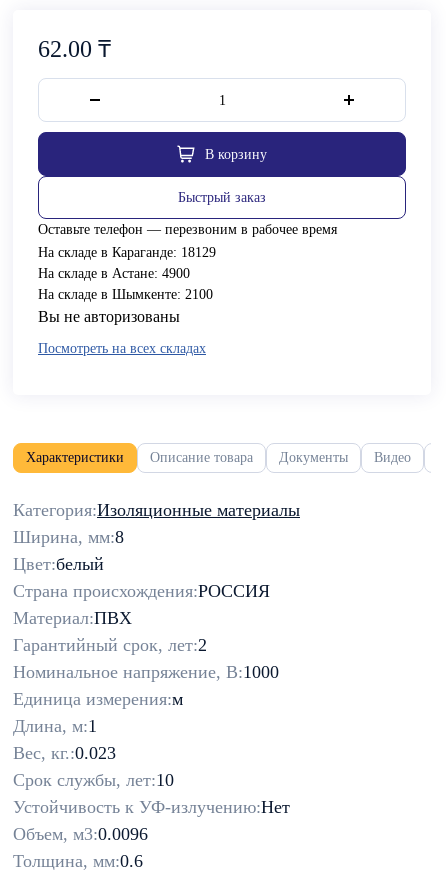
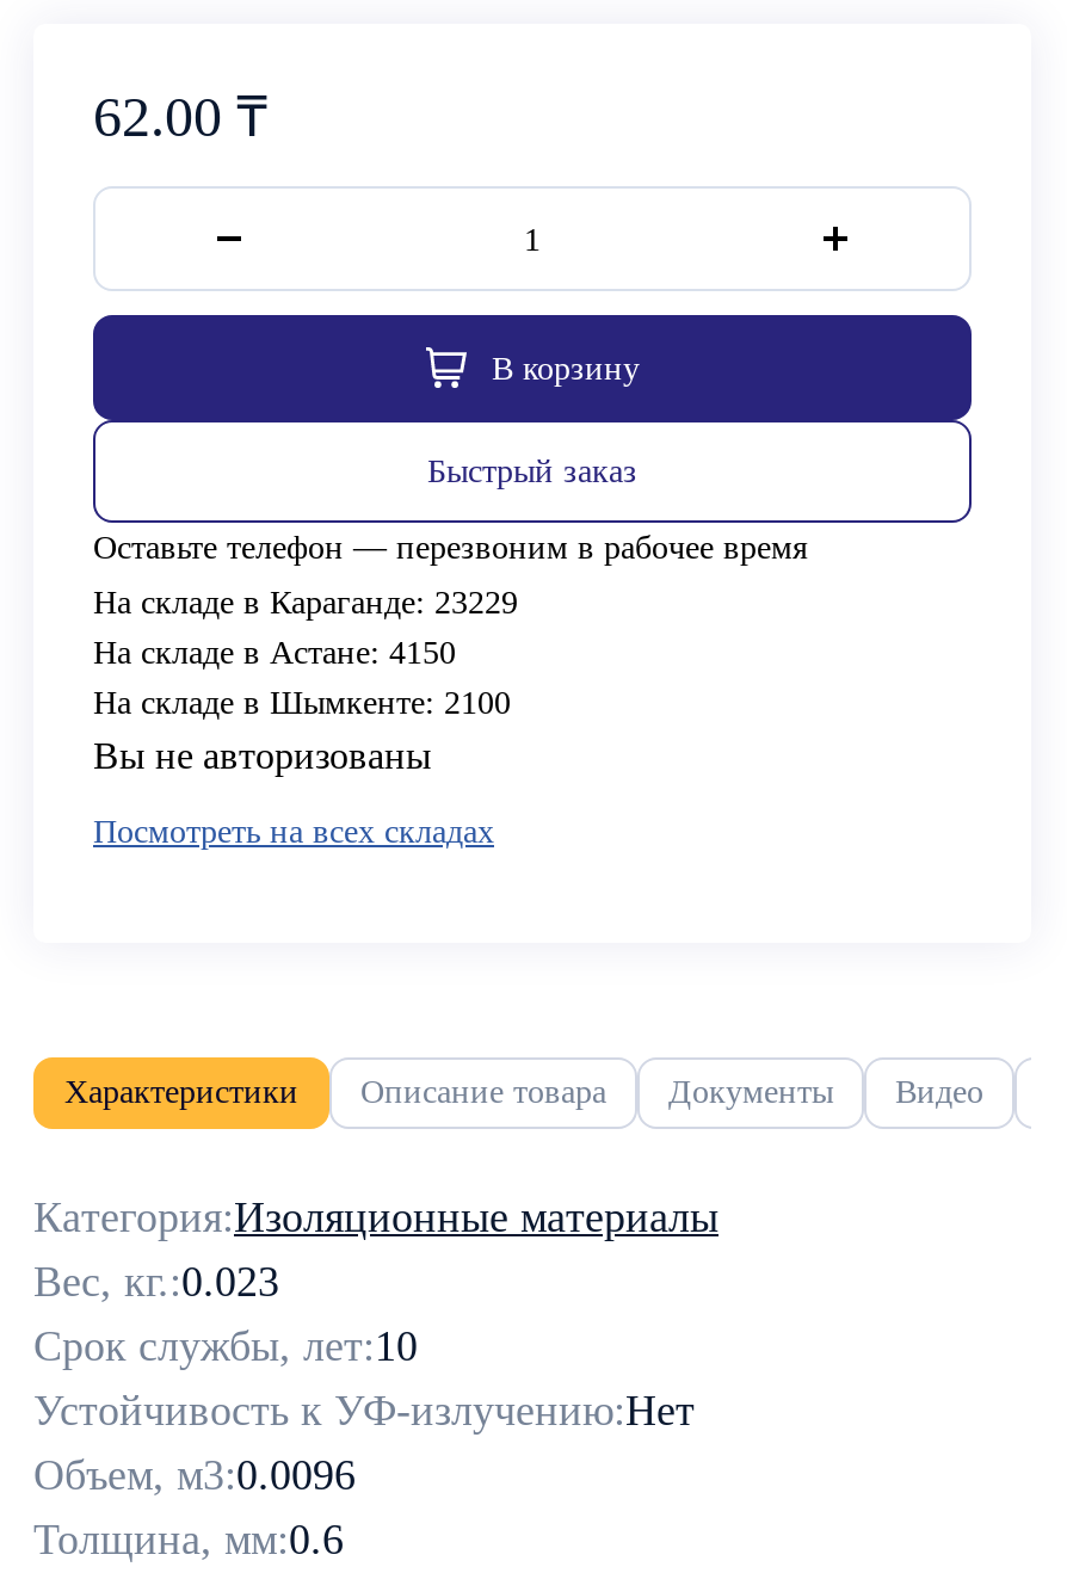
- На складе в Караганде: 18129
+ На складе в Караганде: 23229

- На складе в Астане: 4900
+ На складе в Астане: 4150

- Ширина, мм:8
- Цвет:белый
- Страна происхождения:РОССИЯ
- Материал:ПВХ
- Гарантийный срок, лет:2
- Номинальное напряжение, В: 1000
- Единица измерения:м
- Длина, м: 1
